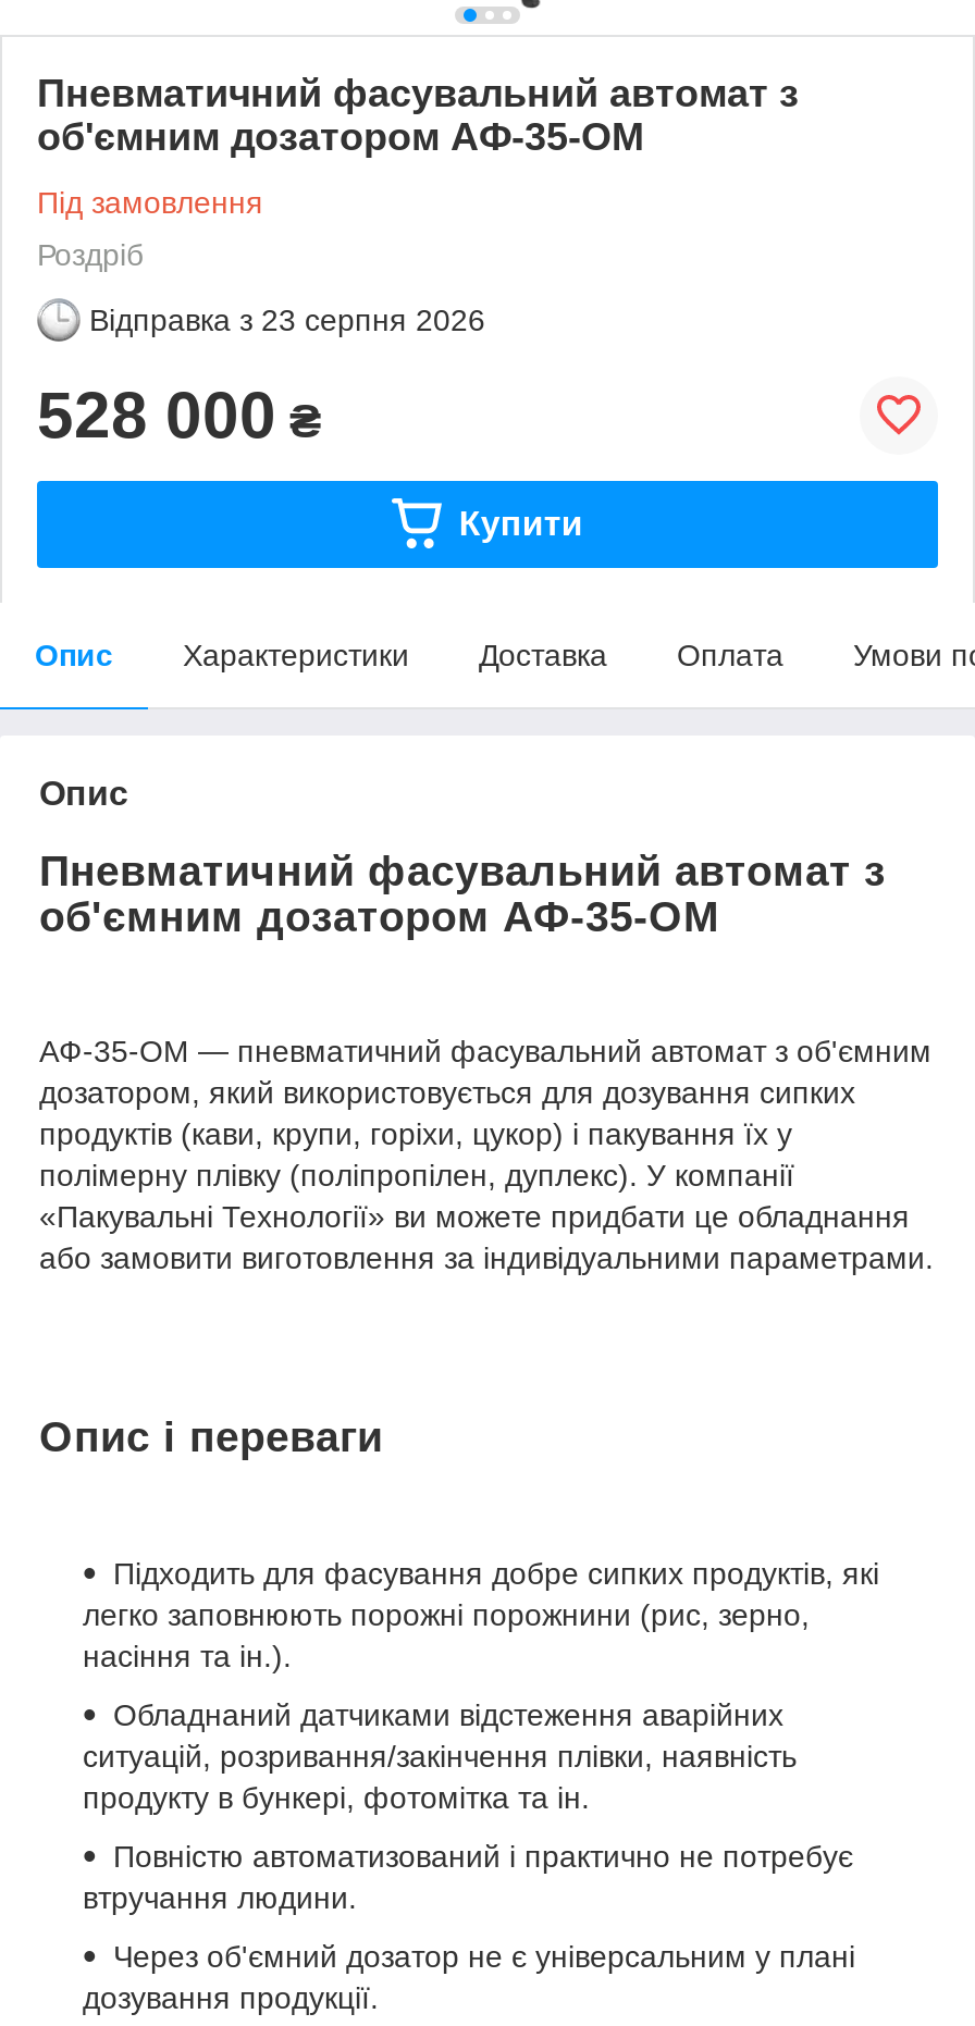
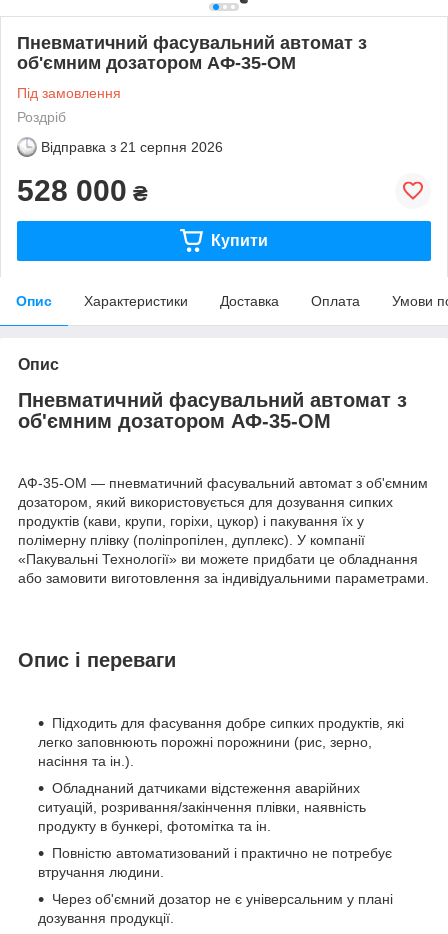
- Відправка з 23 серпня 2026
+ Відправка з 21 серпня 2026
